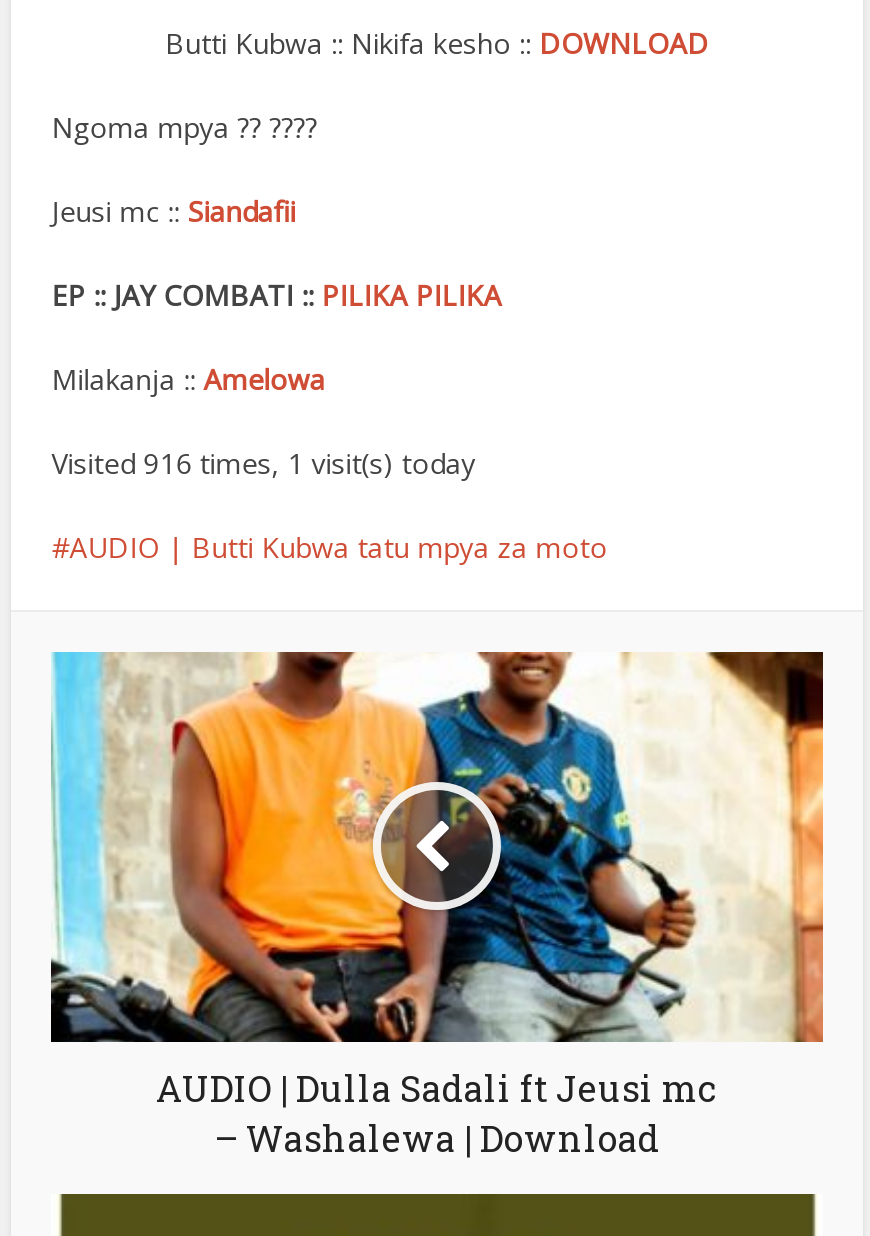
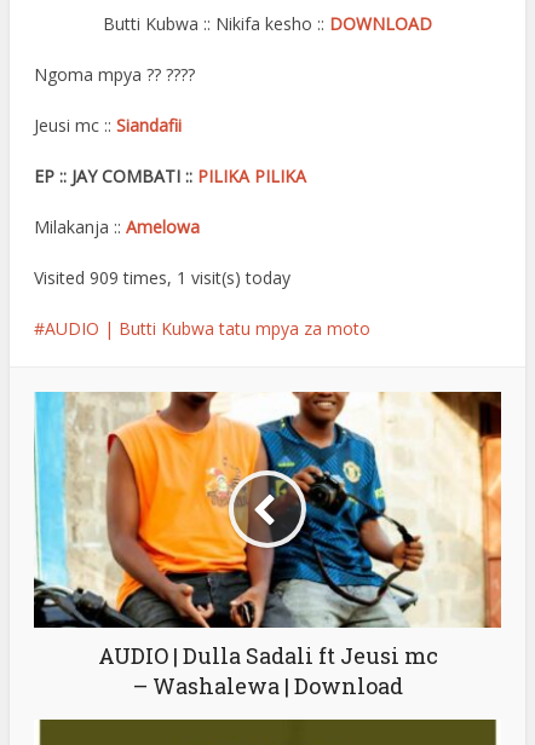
- Visited 916 times, 1 visit(s) today
+ Visited 909 times, 1 visit(s) today
